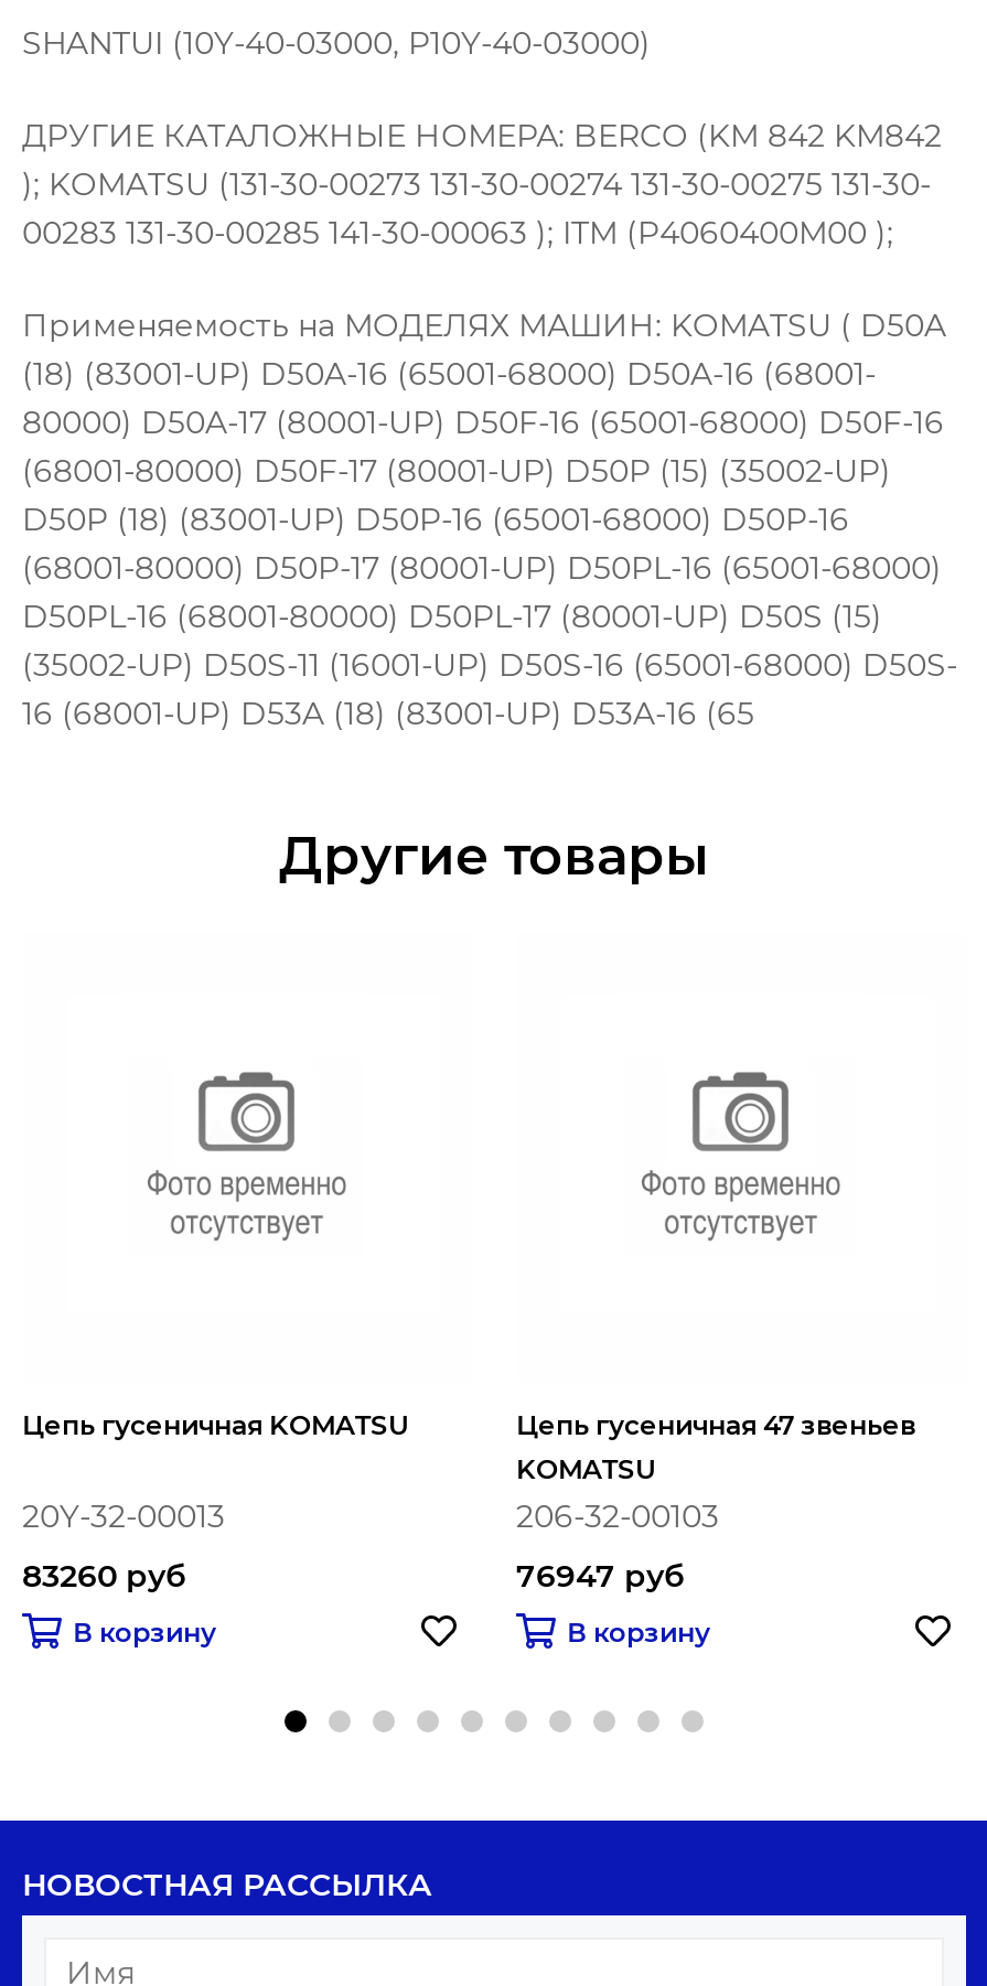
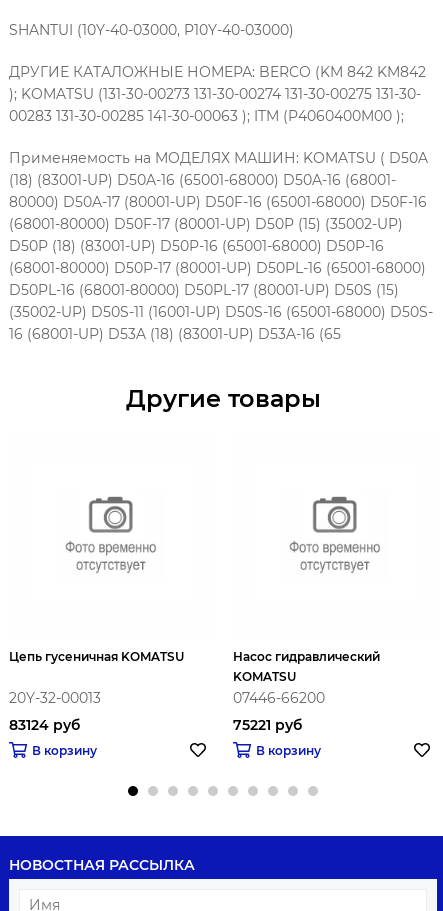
- Цепь гусеничная 47 звеньев
+ Насос гидравлический

- 206-32-00103
+ 07446-66200

- 83260 руб
+ 83124 руб

- 76947 руб
+ 75221 руб
